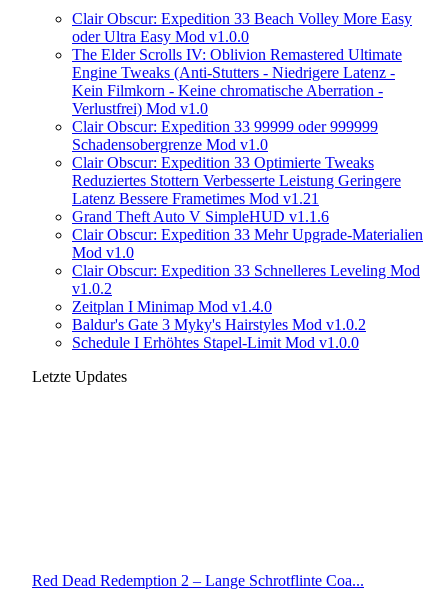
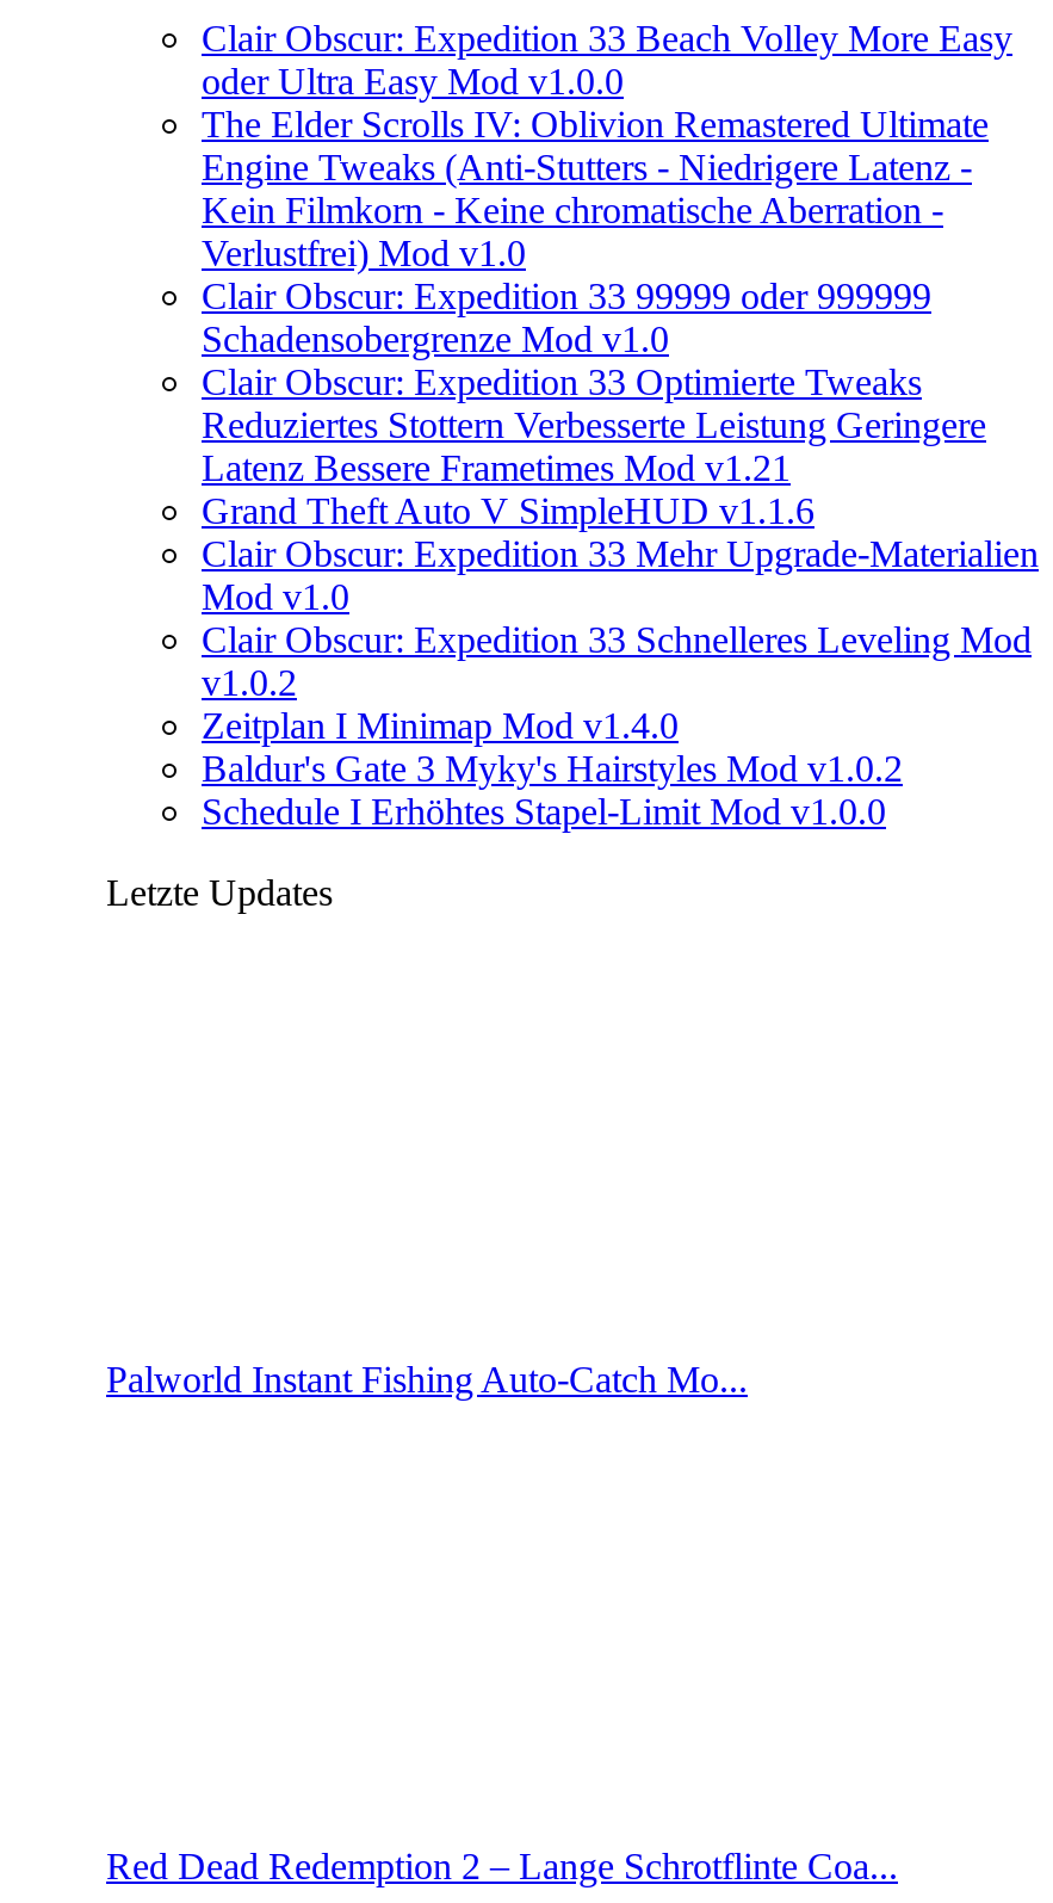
+ Palworld Instant Fishing Auto-Catch Mo...
